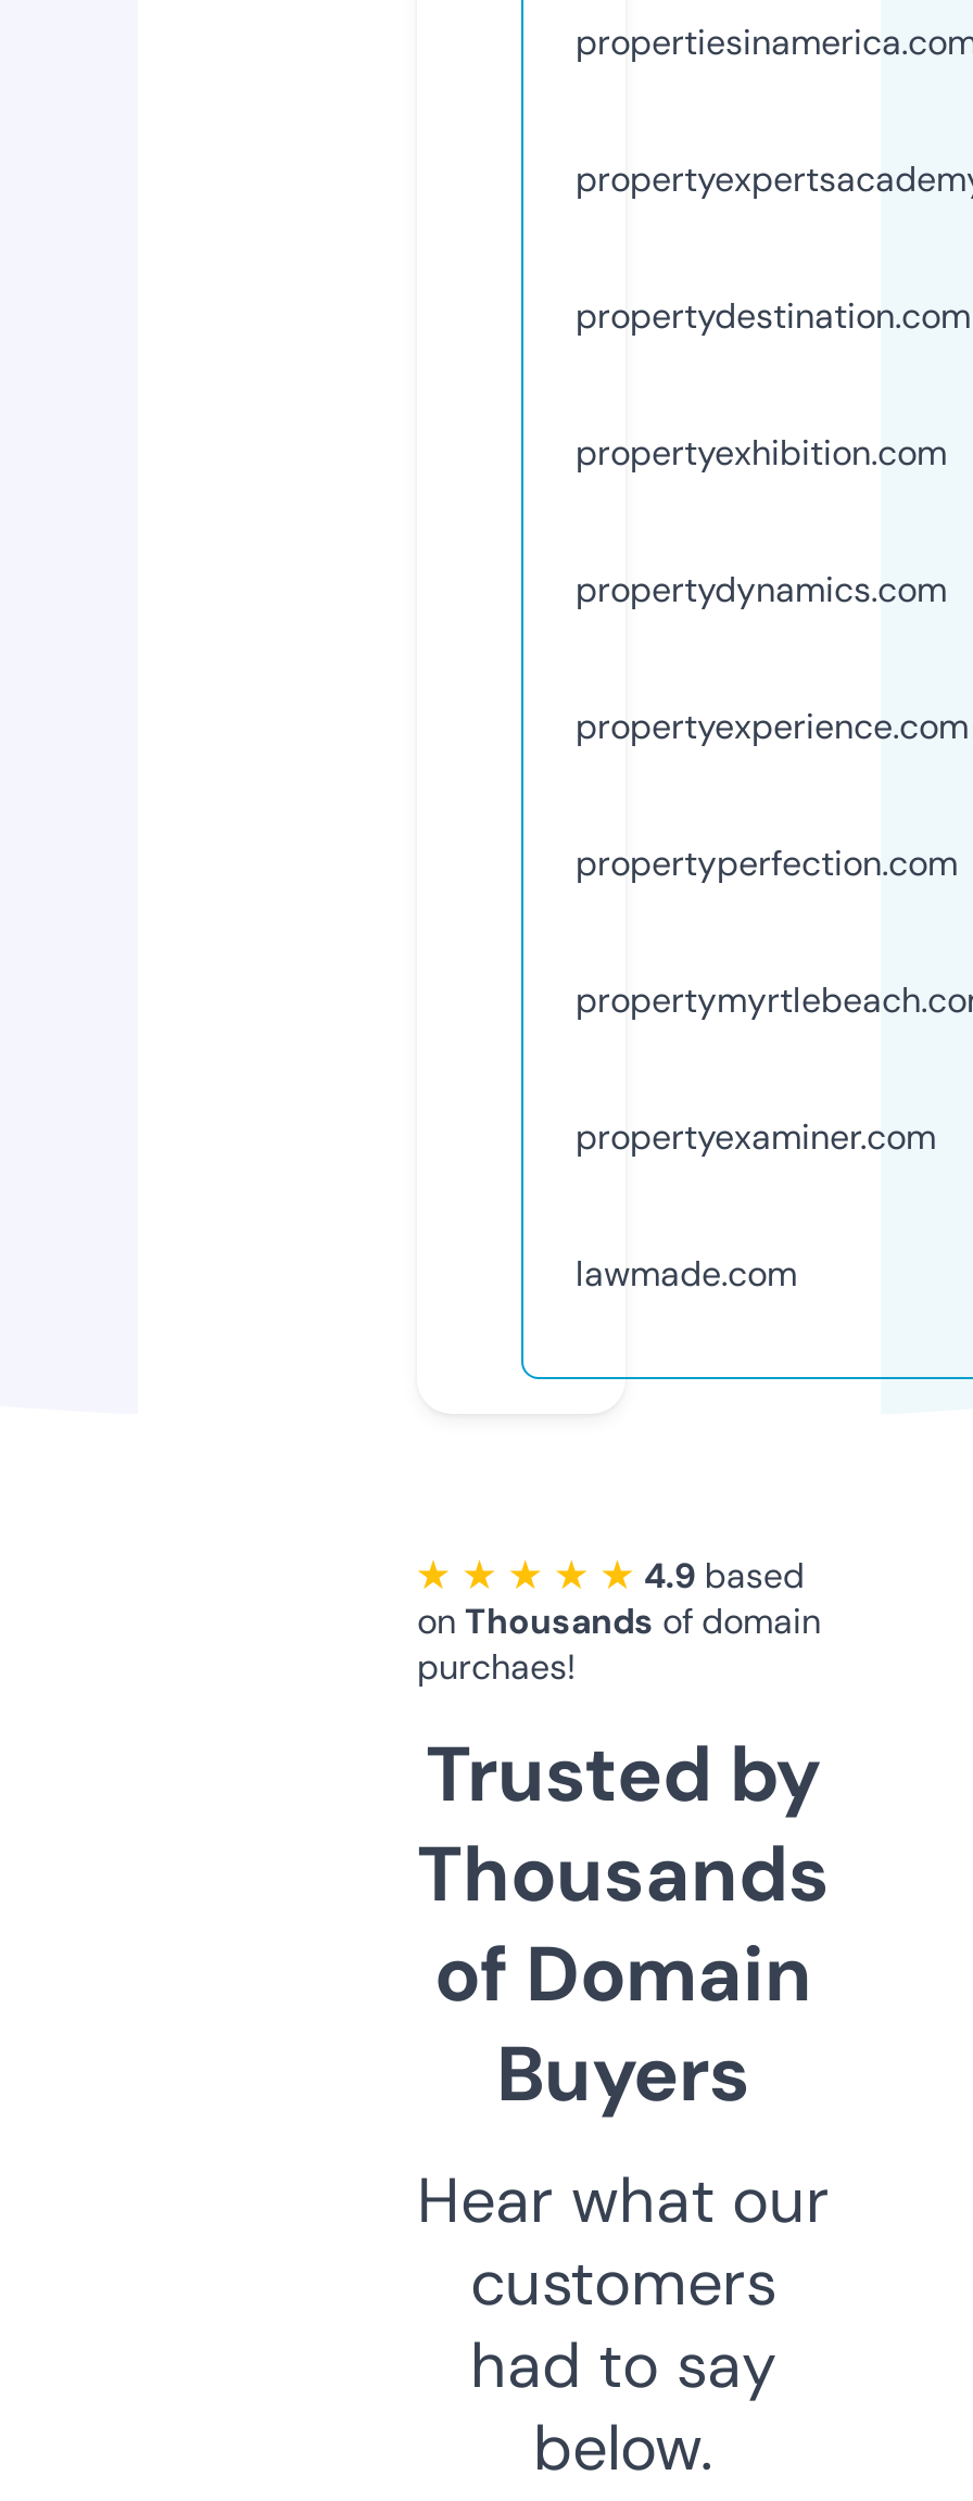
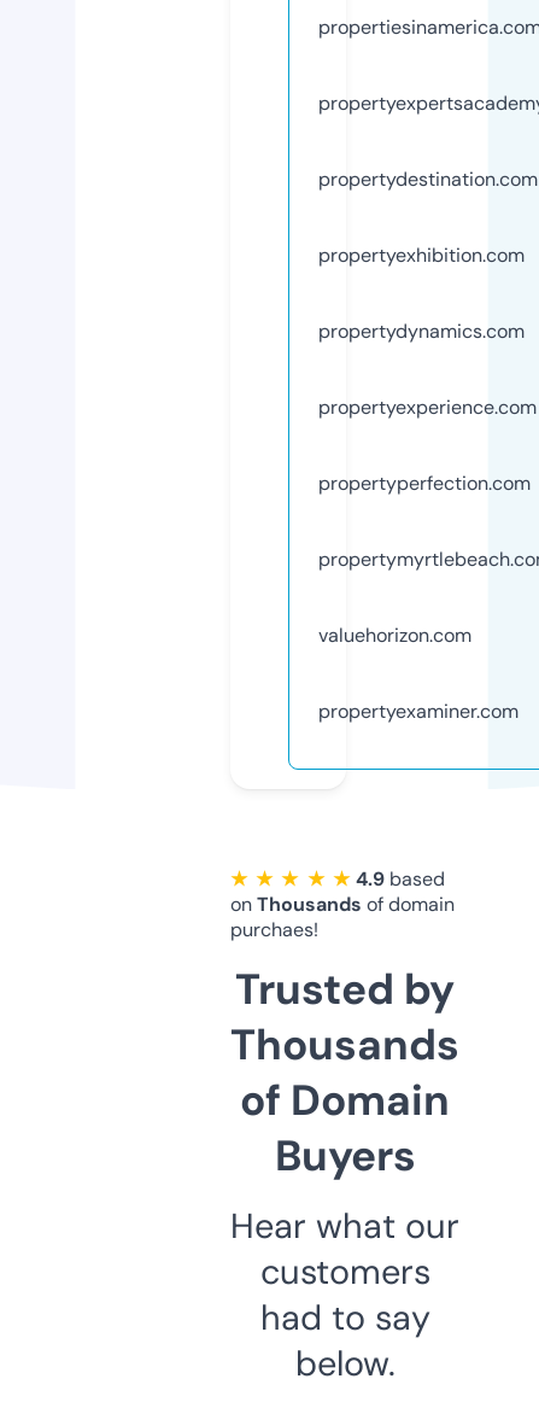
+ valuehorizon.com

moved down: propertyexaminer.com

- lawmade.com
